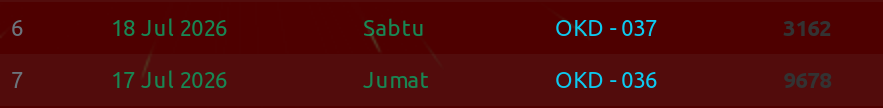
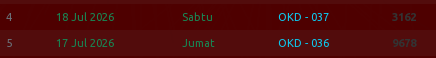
- 6
+ 4

- 7
+ 5
